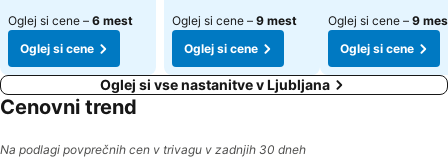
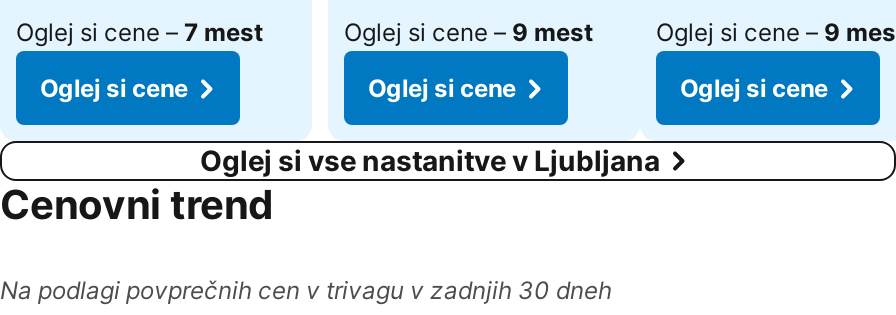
- Oglej si cene – 6 mest
+ Oglej si cene – 7 mest
